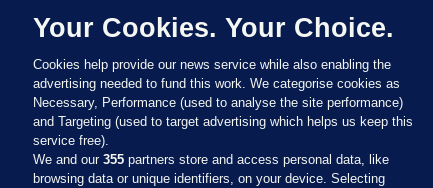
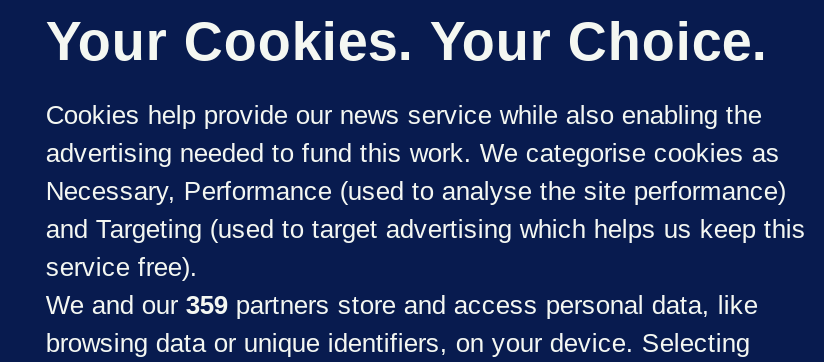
- We and our 355 partners store and access personal data, like
+ We and our 359 partners store and access personal data, like
